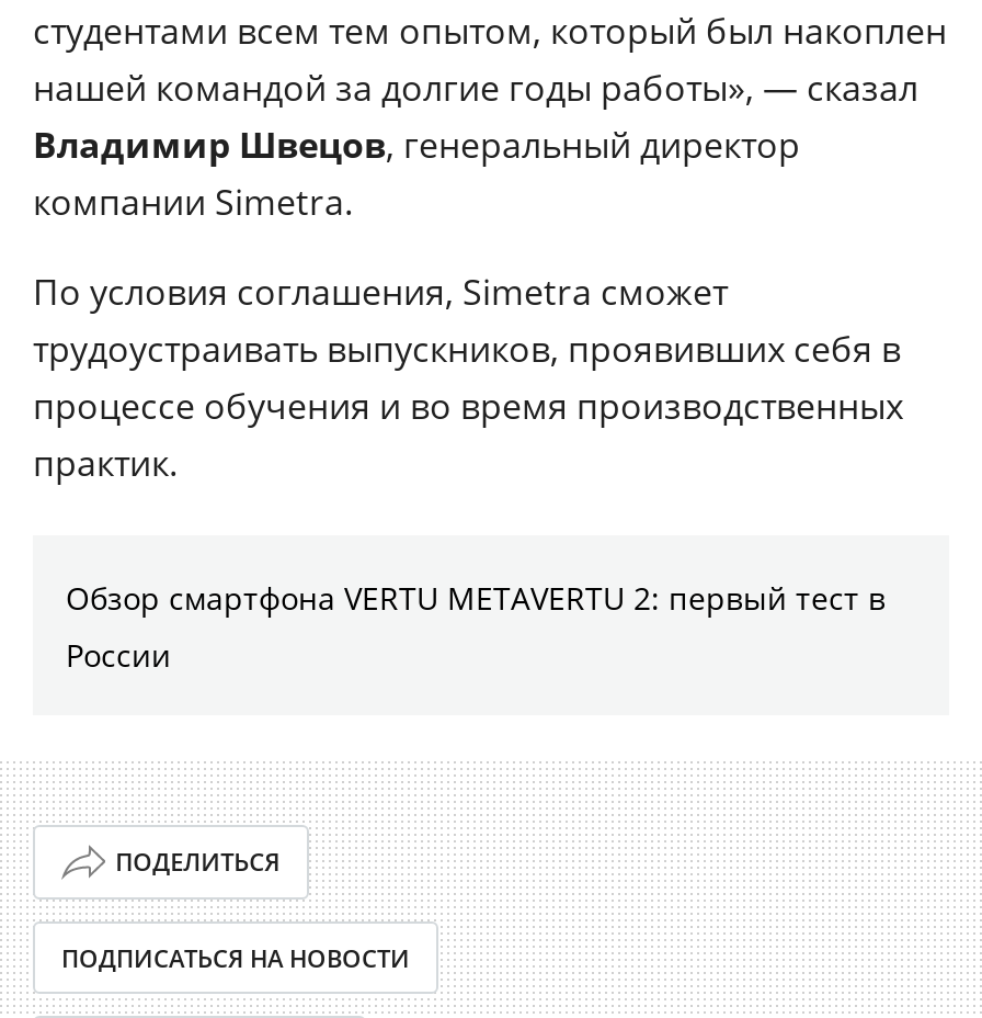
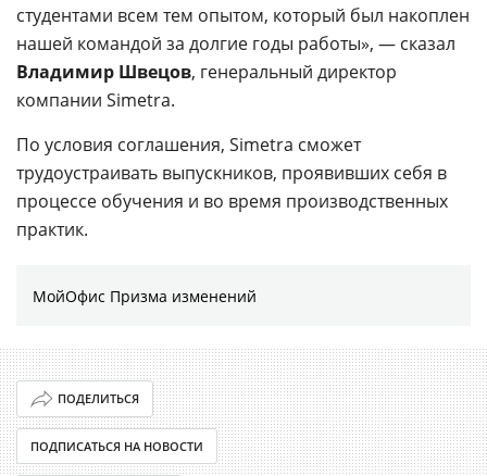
- Обзор смартфона VERTU METAVERTU 2: первый тест в
- России
+ МойОфис Призма изменений
